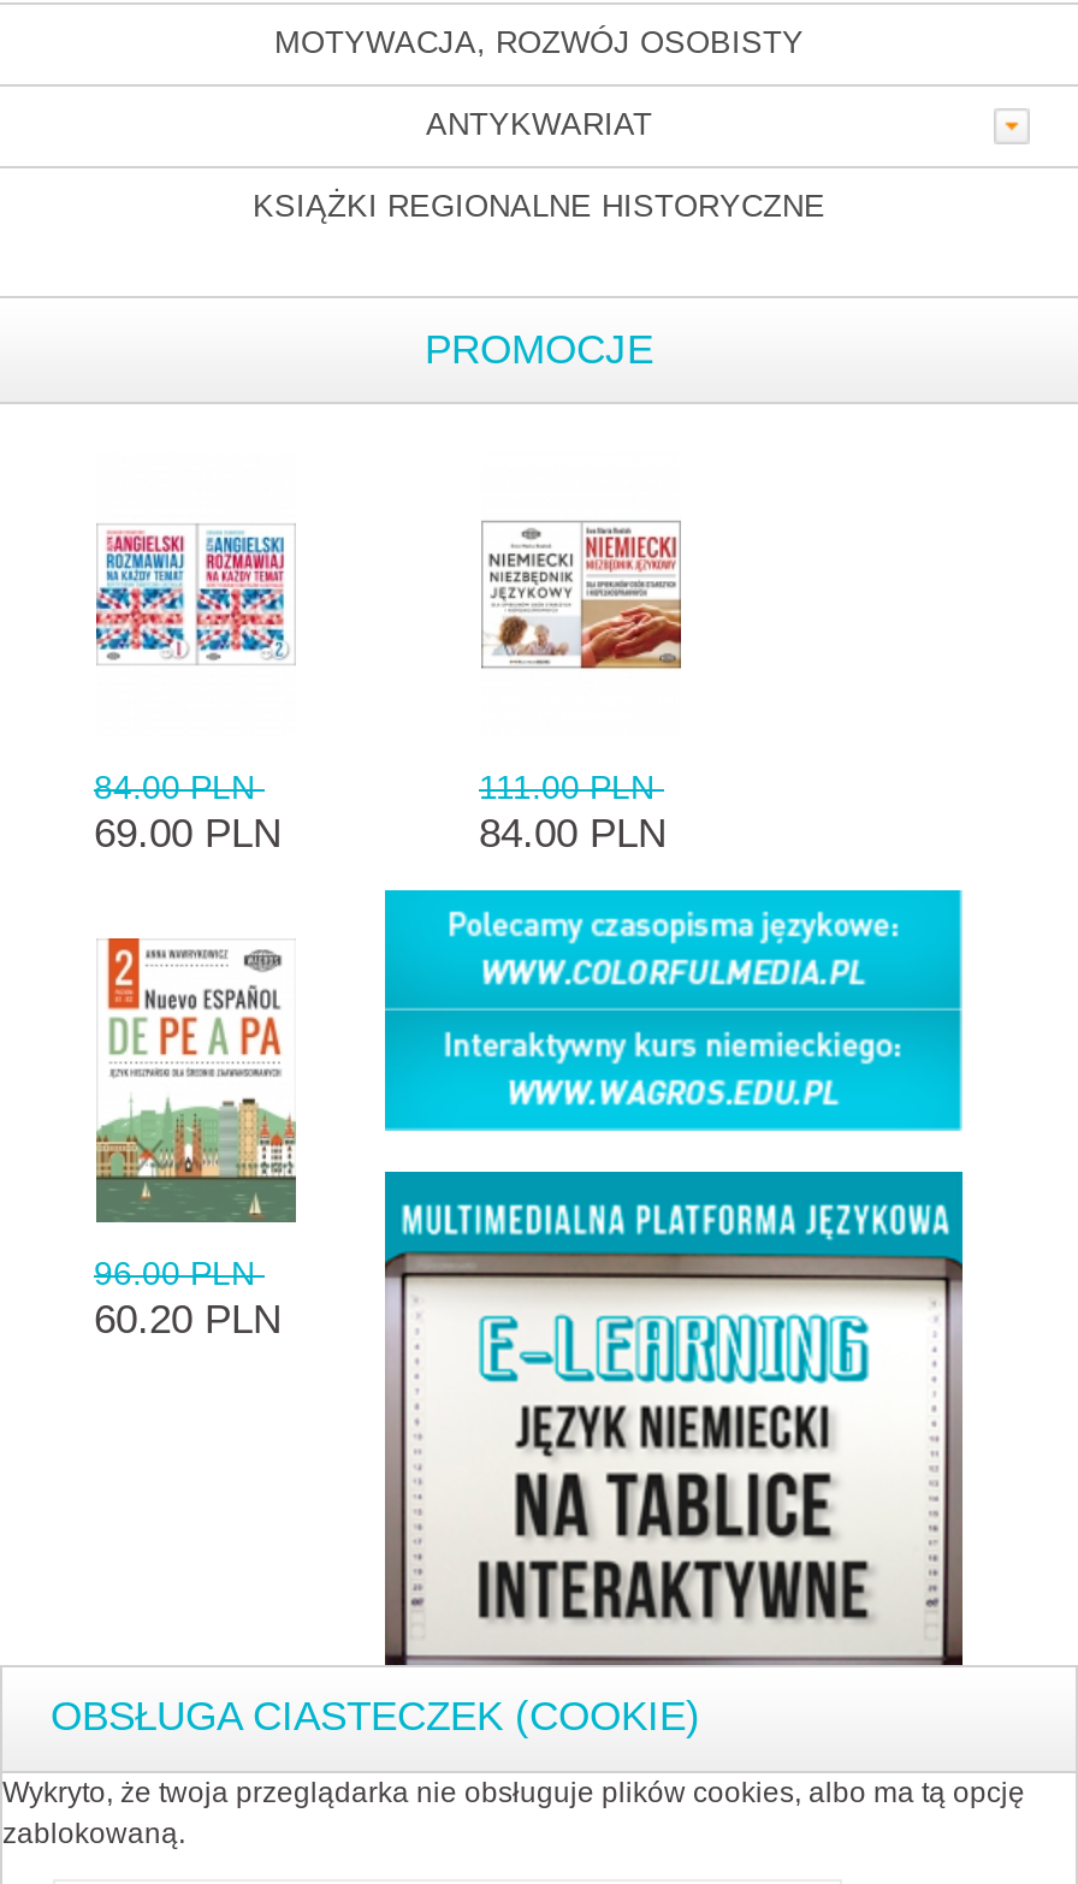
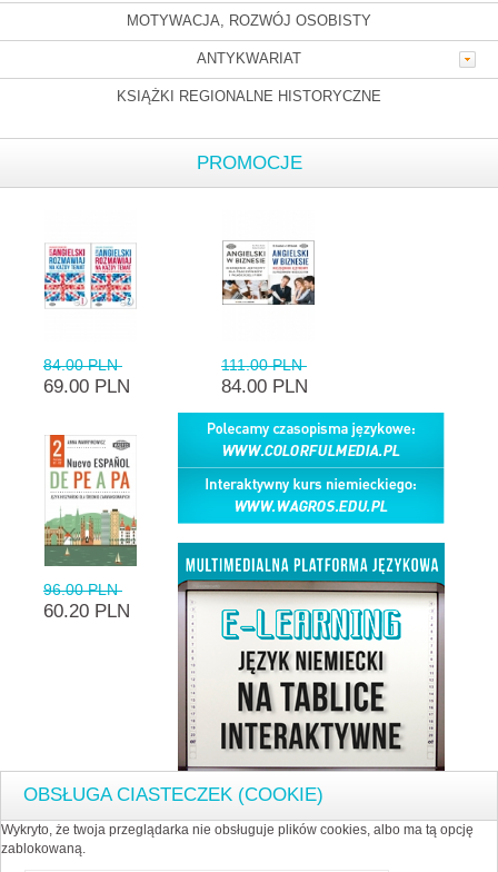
- [image]
+ [image]
